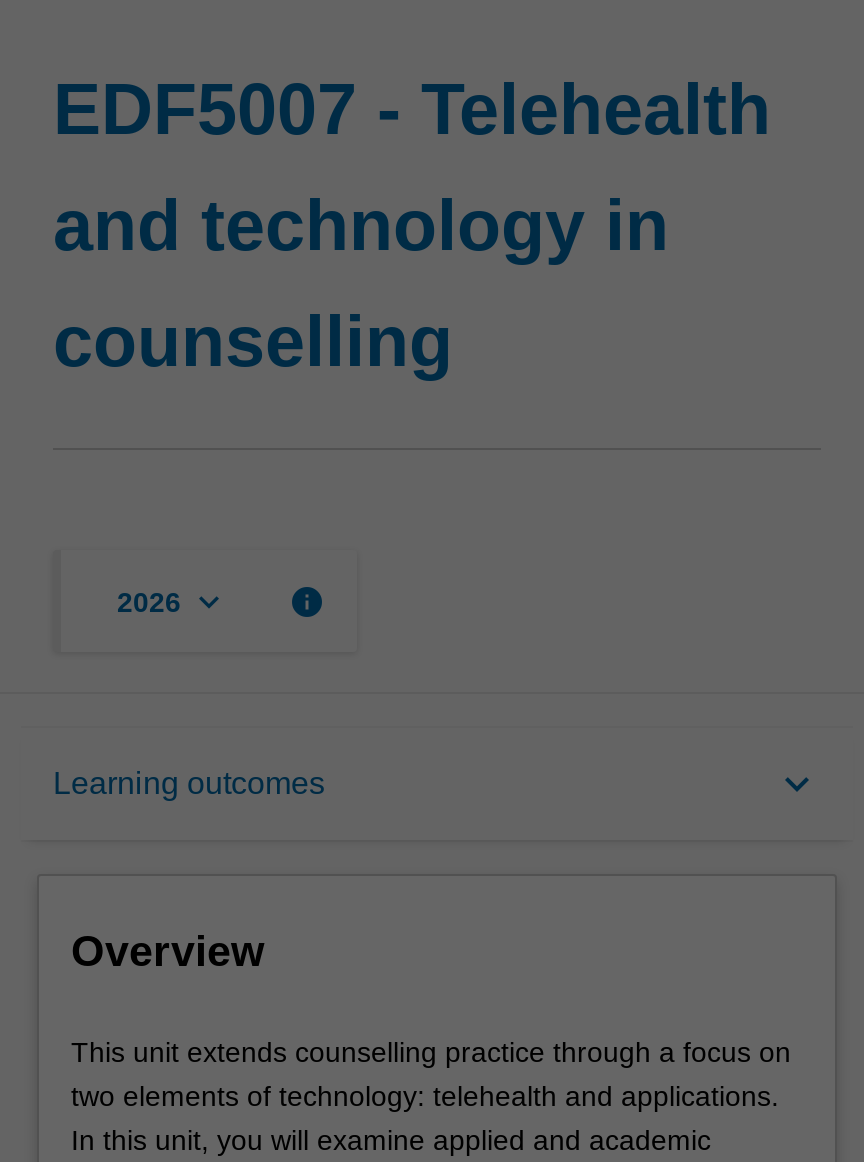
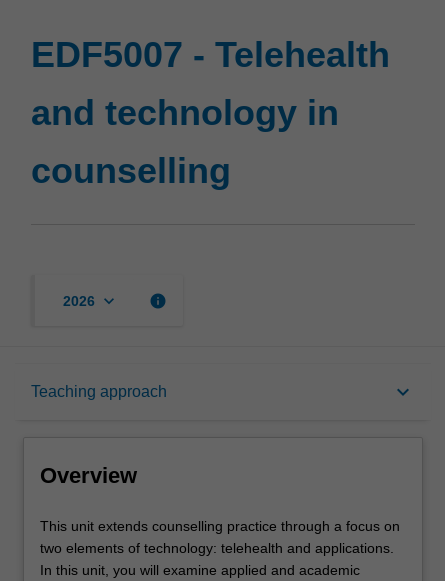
- Learning outcomes
+ Teaching approach
